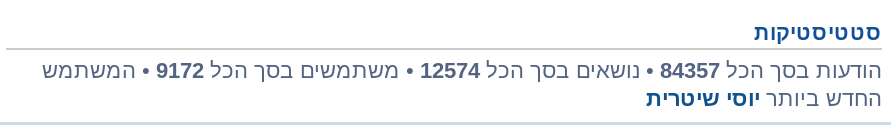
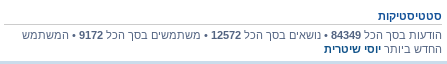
- הודעות בסך הכל 84357 • נושאים בסך הכל 12574 • משתמשים בסך הכל 9172 • המשתמש
+ הודעות בסך הכל 84349 • נושאים בסך הכל 12572 • משתמשים בסך הכל 9172 • המשתמש
